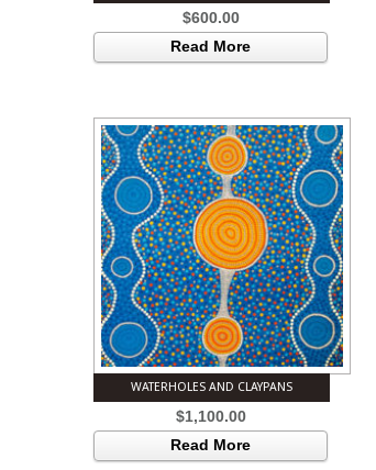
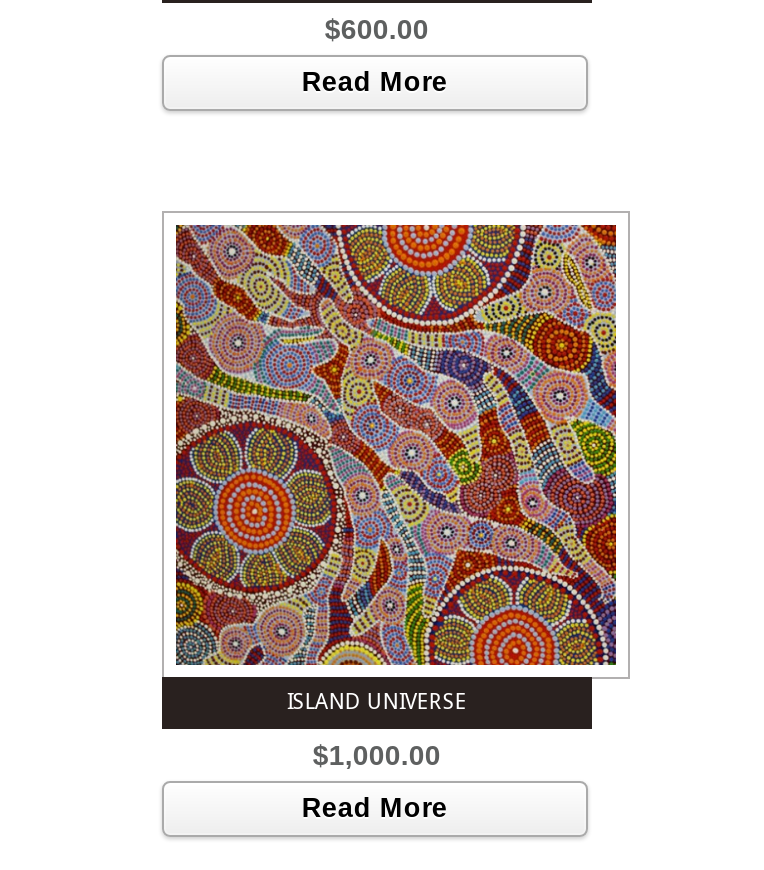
- [image]
- WATERHOLES AND CLAYPANS
+ [image]
+ ISLAND UNIVERSE

- $1,100.00
+ $1,000.00
